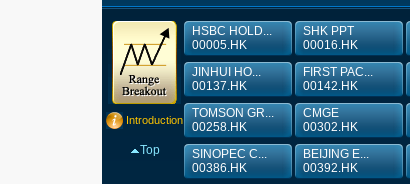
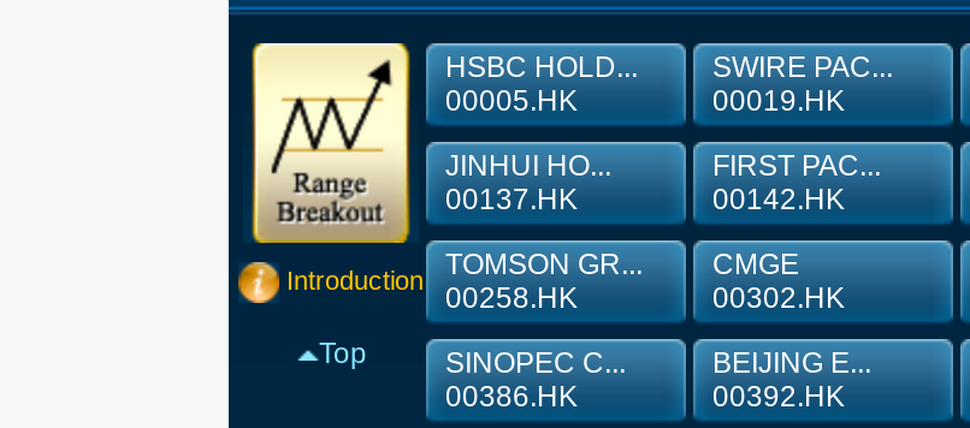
- SHK PPT
- 00016.HK
+ SWIRE PAC...
+ 00019.HK
